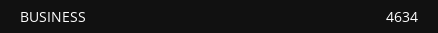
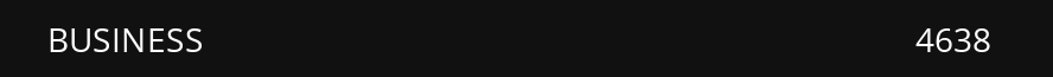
- 4634
+ 4638
